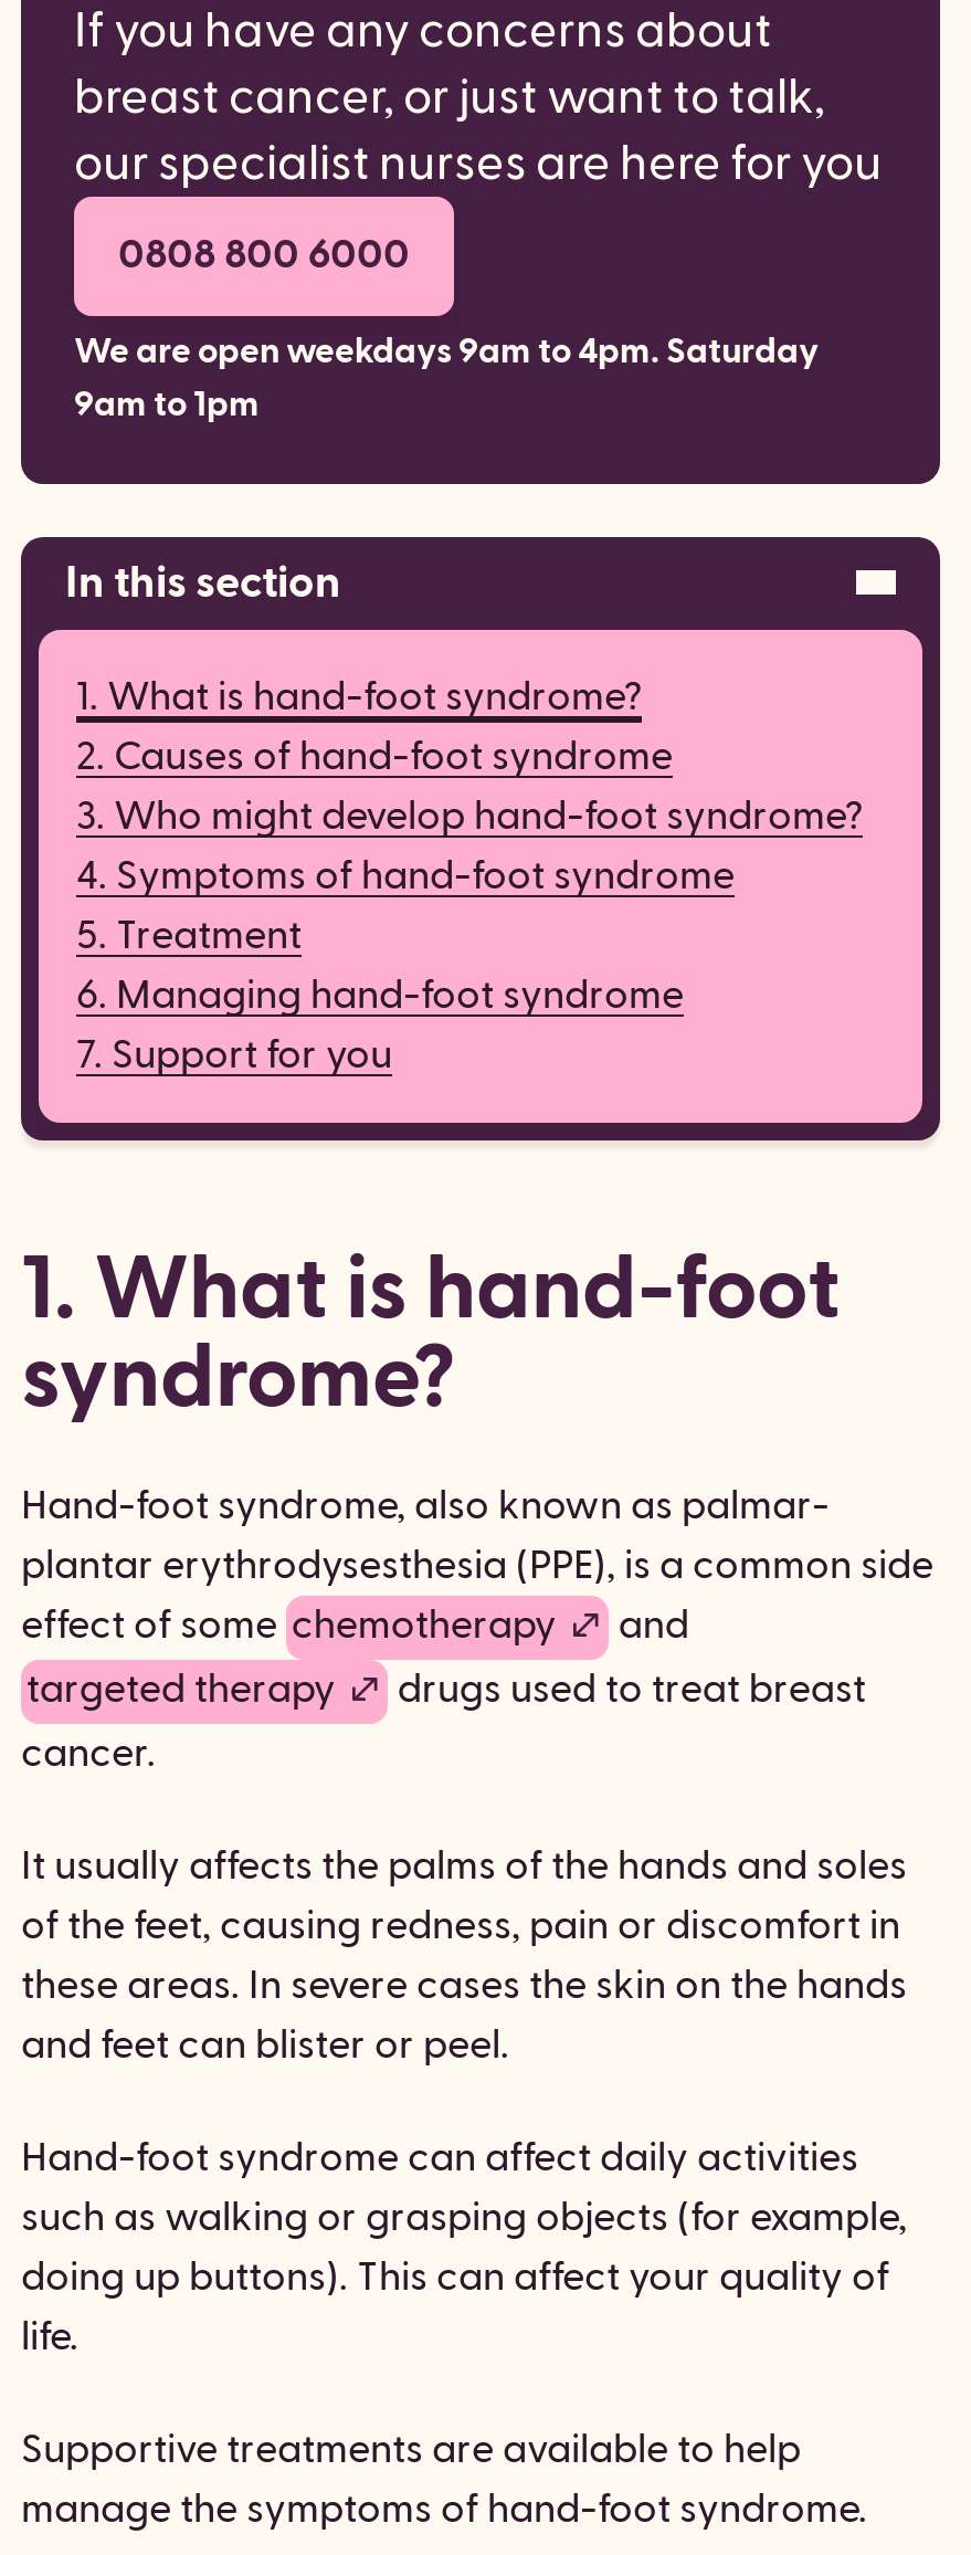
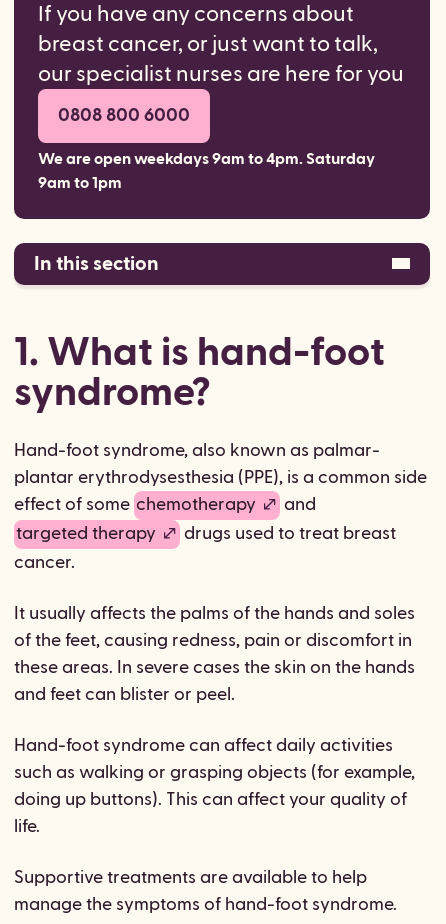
- [image]
- 1. What is hand-foot syndrome?
- 2. Causes of hand-foot syndrome
- 3. Who might develop hand-foot syndrome?
- 4. Symptoms of hand-foot syndrome
- 5. Treatment
- 6. Managing hand-foot syndrome
- 7. Support for you
